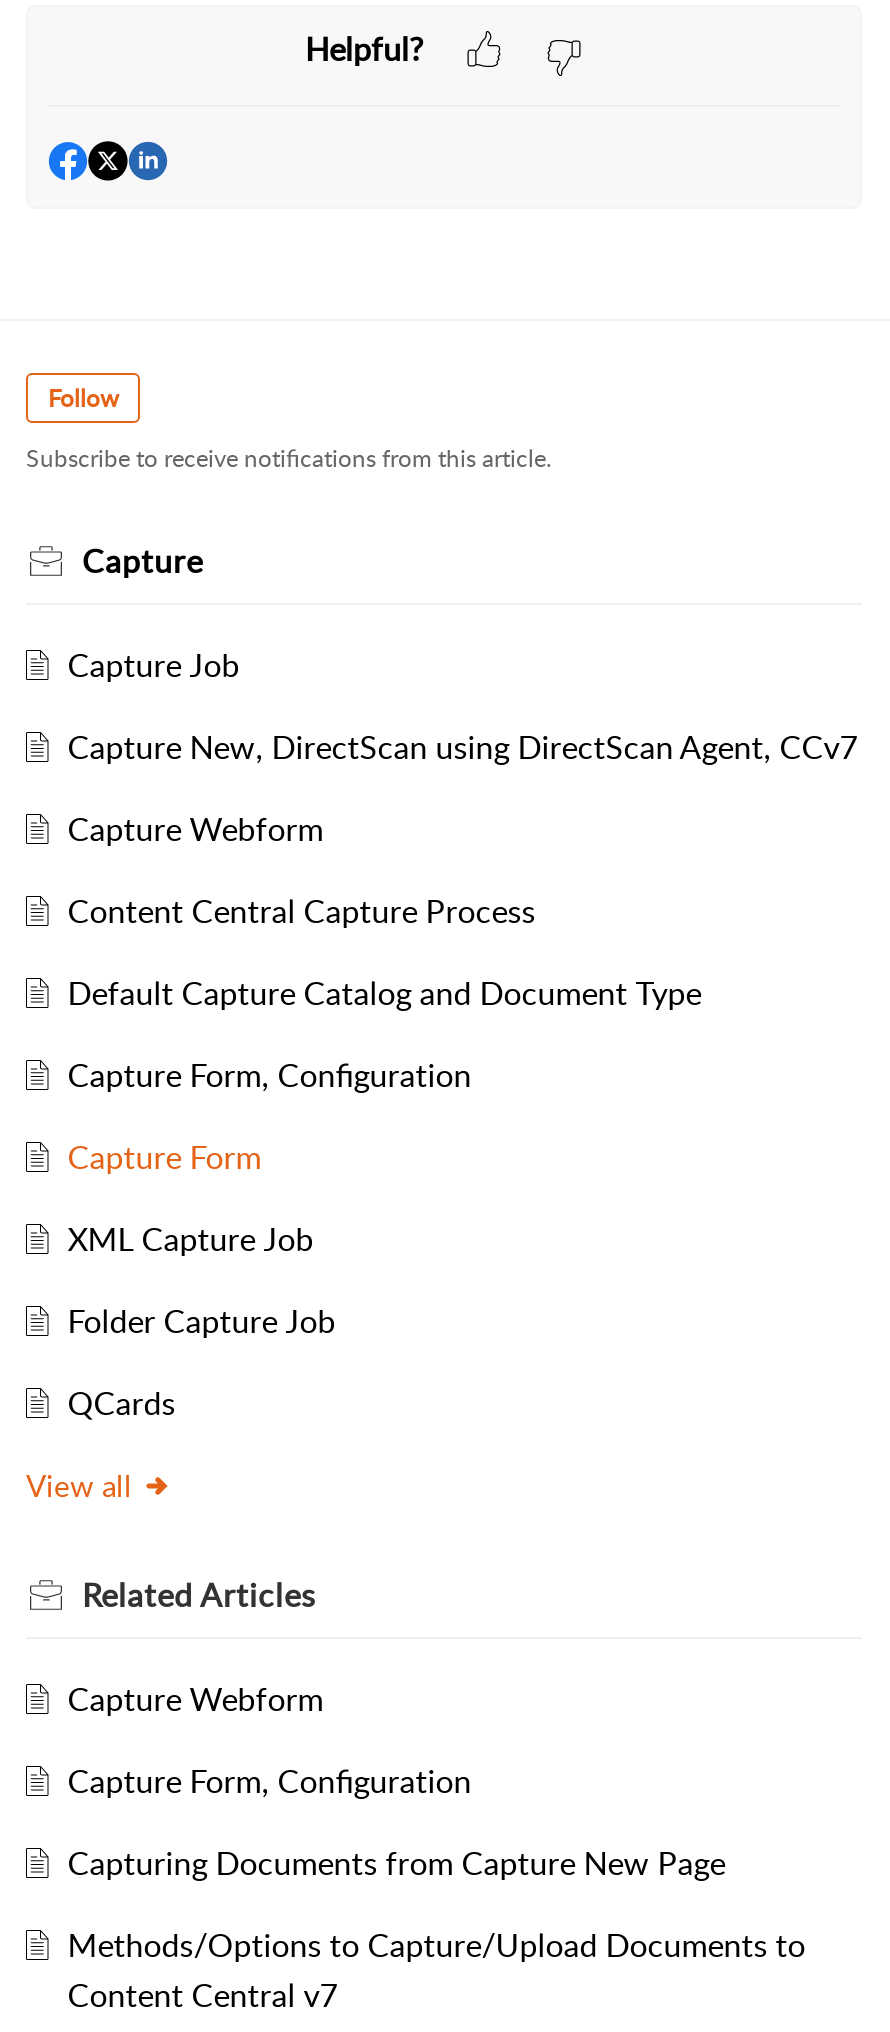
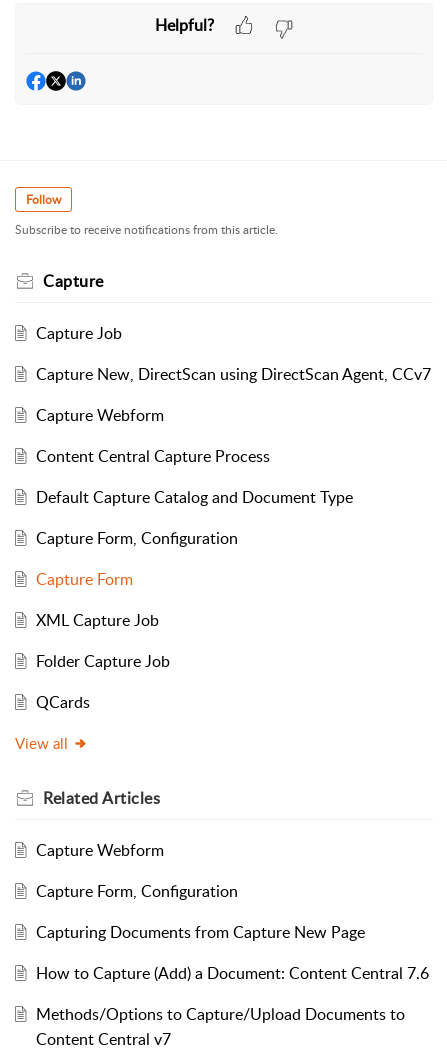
+ How to Capture (Add) a Document: Content Central 7.6
